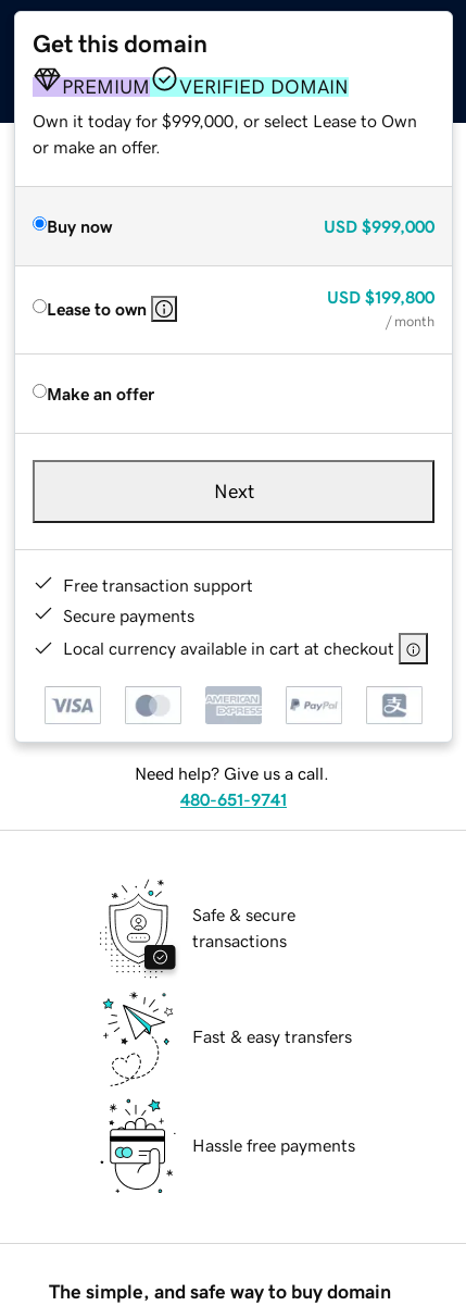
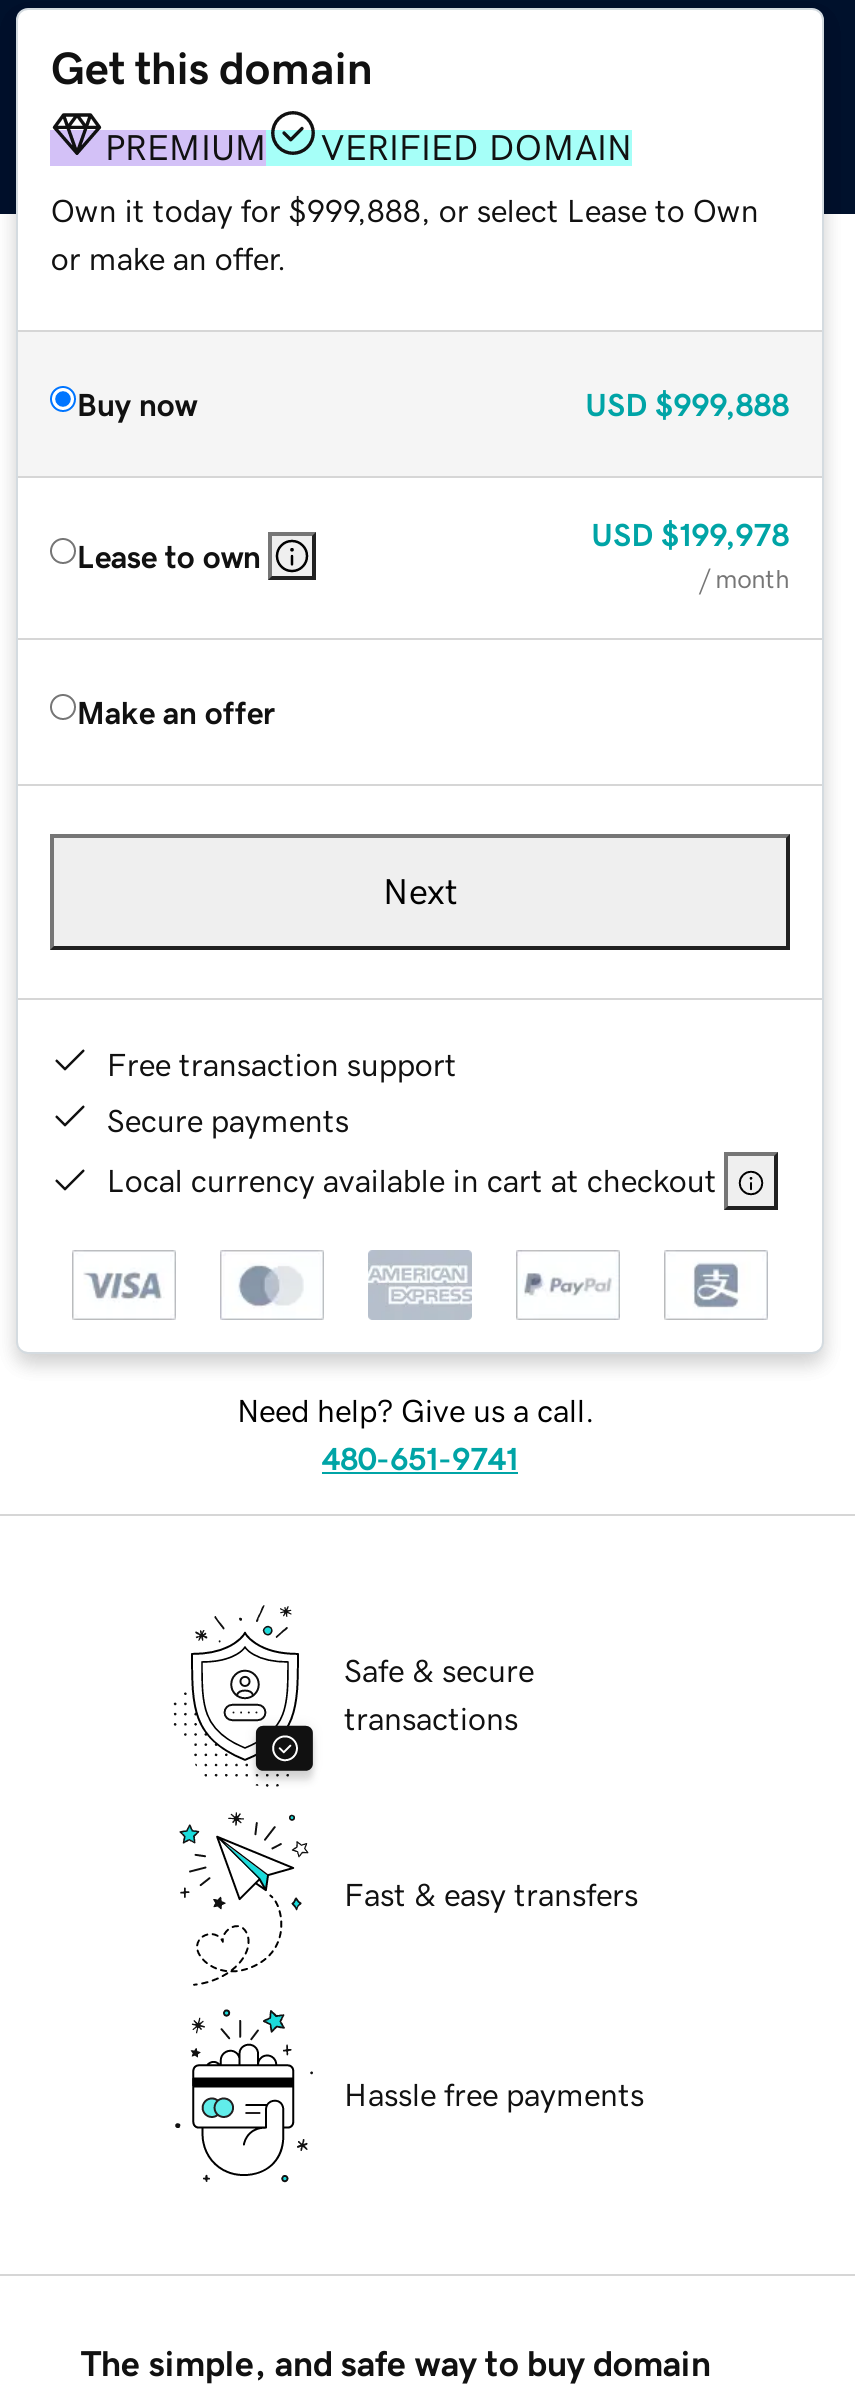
- Own it today for $999,000, or select Lease to Own
+ Own it today for $999,888, or select Lease to Own

- USD $999,000
+ USD $999,888

- USD $199,800
+ USD $199,978
